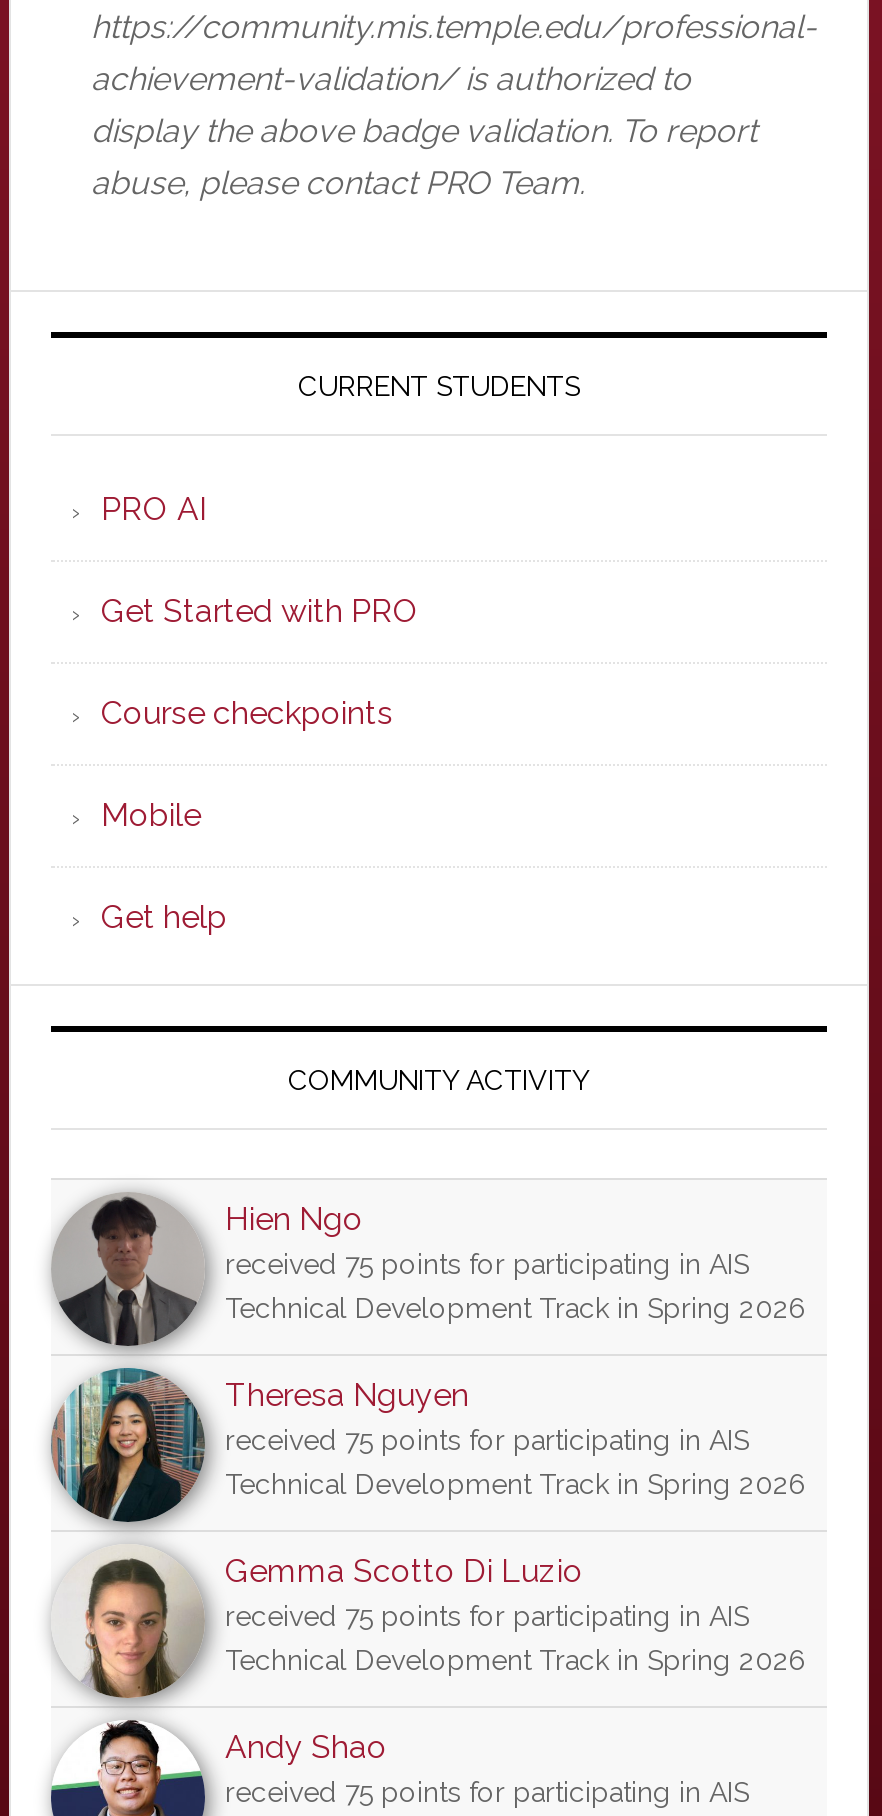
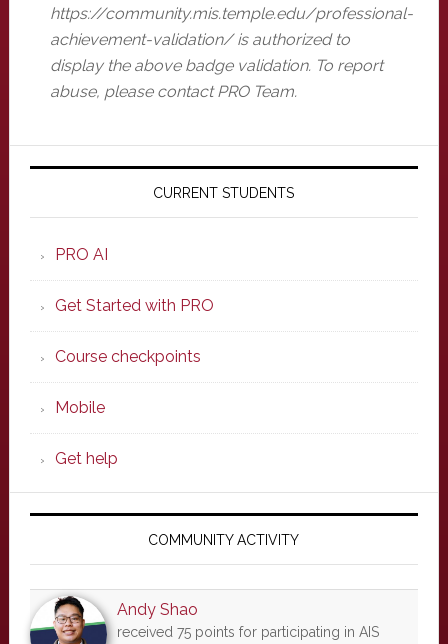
- [image]
- Hien Ngo
- received 75 points for participating in AIS
- Technical Development Track in Spring 2026
- Theresa Nguyen
- received 75 points for participating in AIS
- Technical Development Track in Spring 2026
- Gemma Scotto Di Luzio
- received 75 points for participating in AIS
- Technical Development Track in Spring 2026
